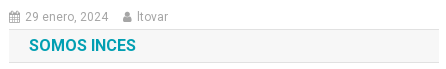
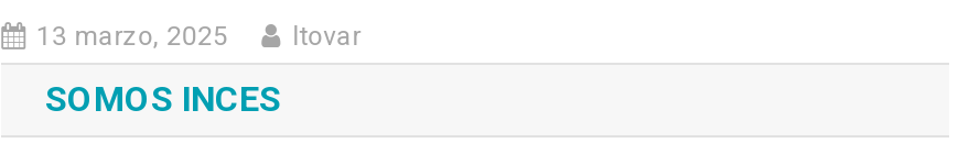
- 29 enero, 2024
+ 13 marzo, 2025
